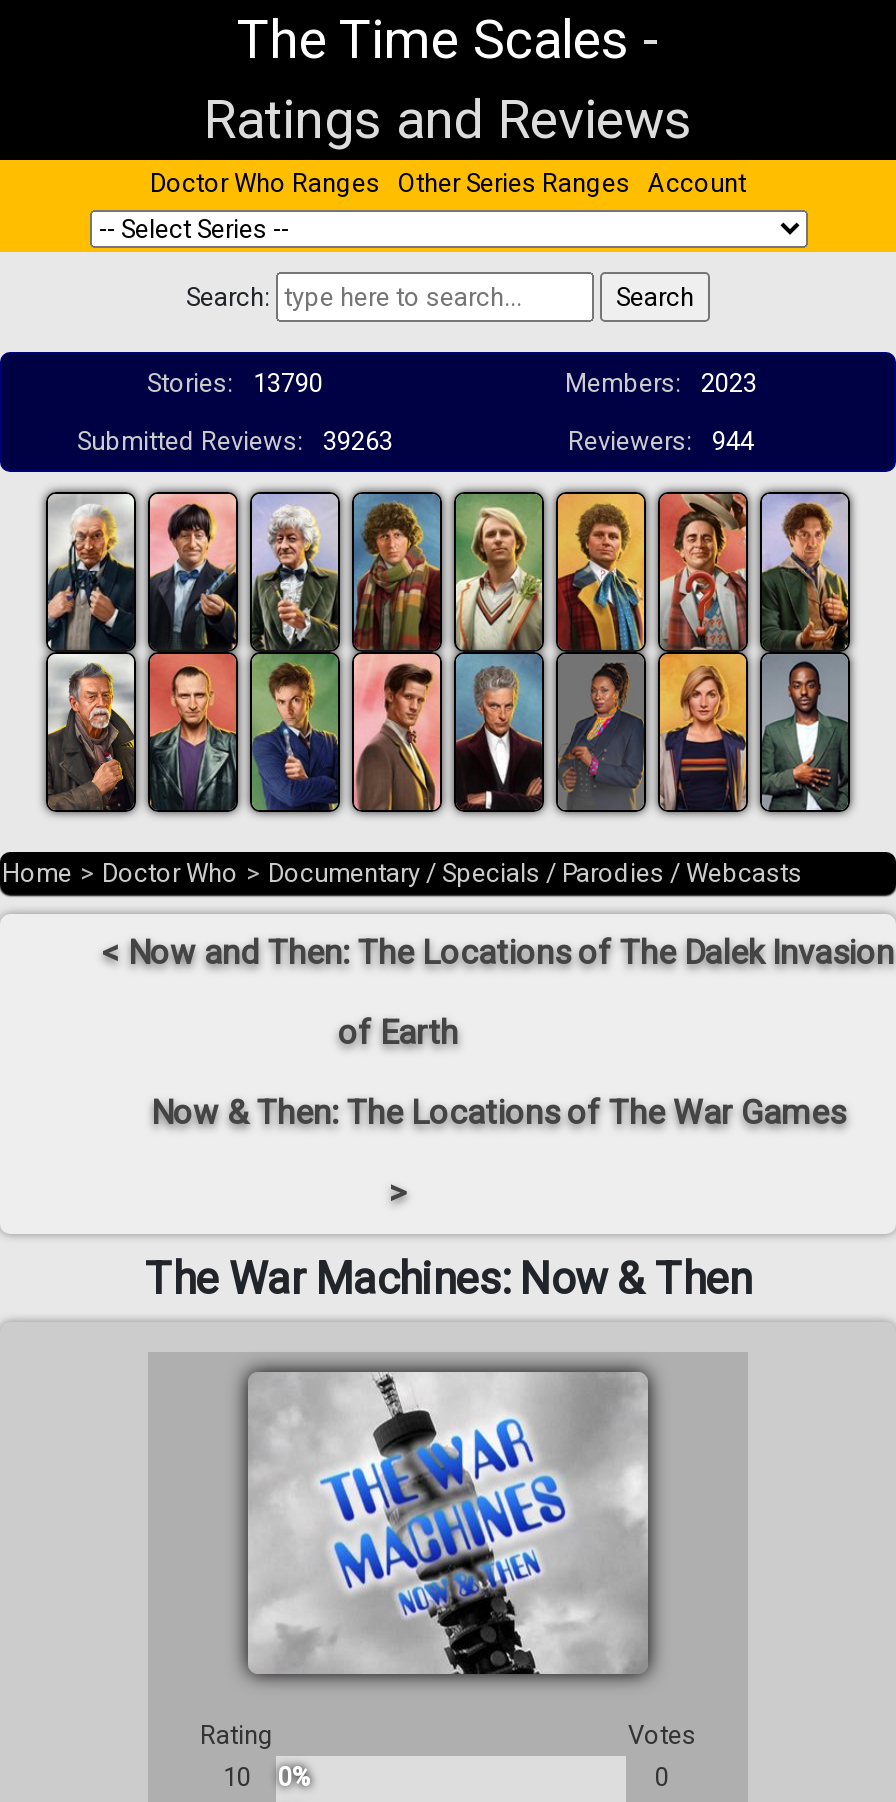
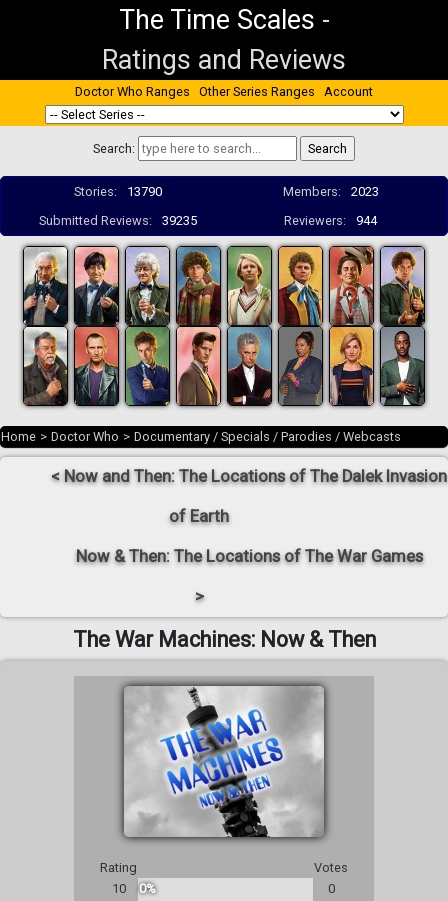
- Submitted Reviews: 39263
+ Submitted Reviews: 39235
